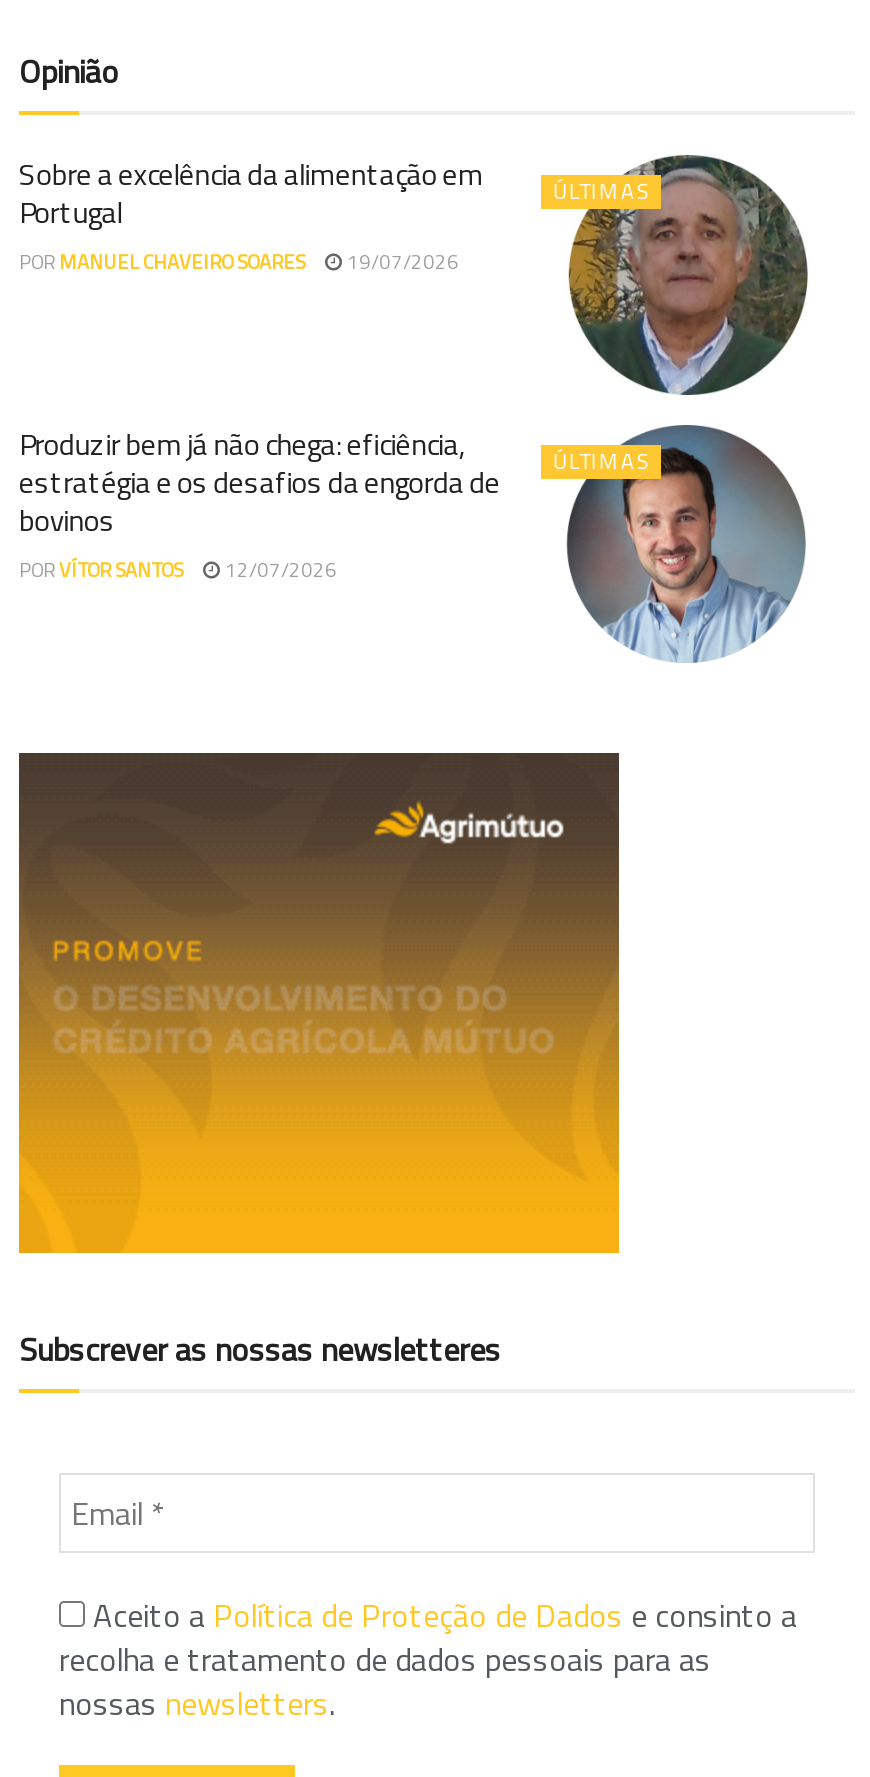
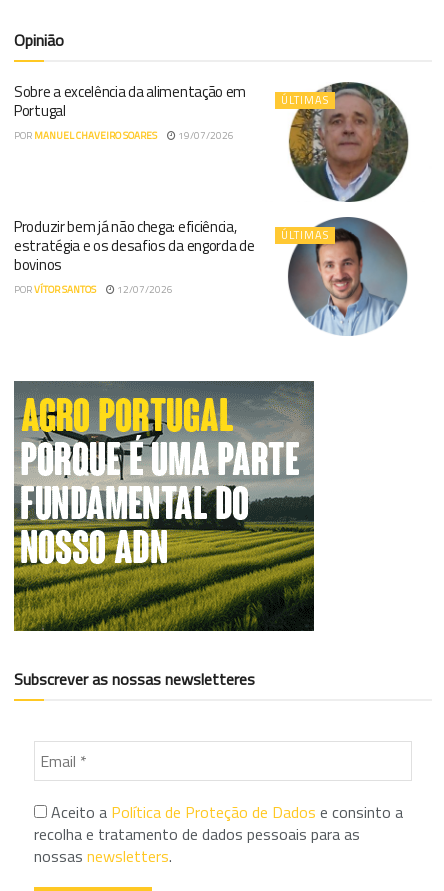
- [image]
+ [image]
